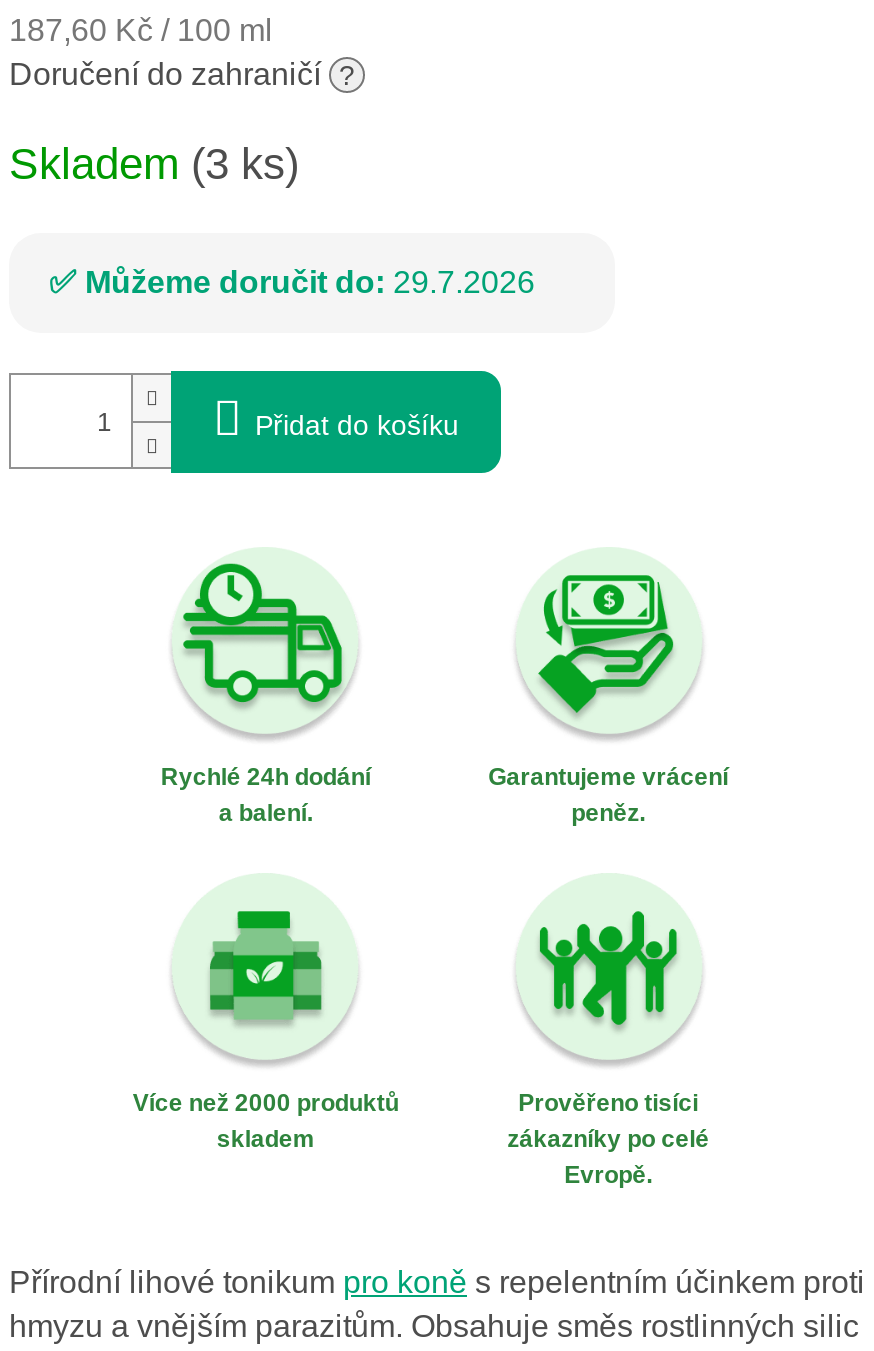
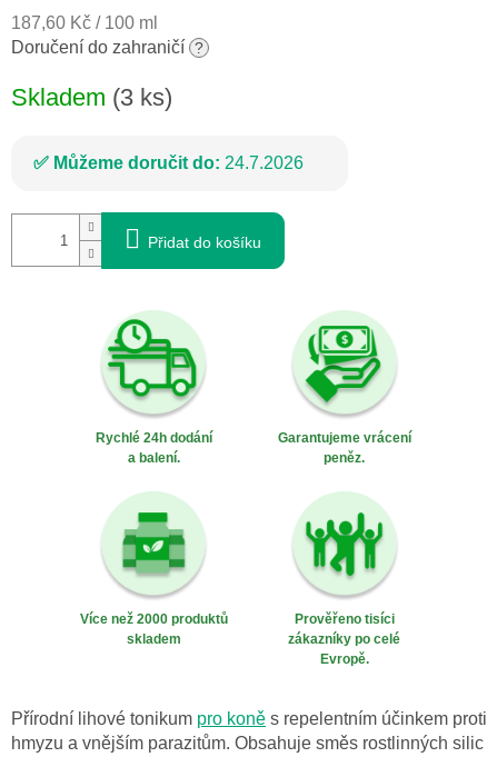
- Můžeme doručit do: 29.7.2026
+ Můžeme doručit do: 24.7.2026
